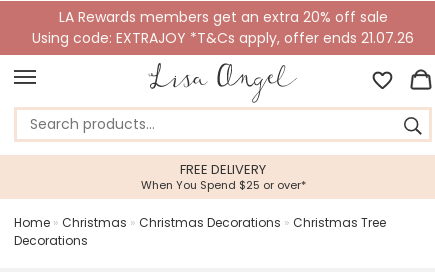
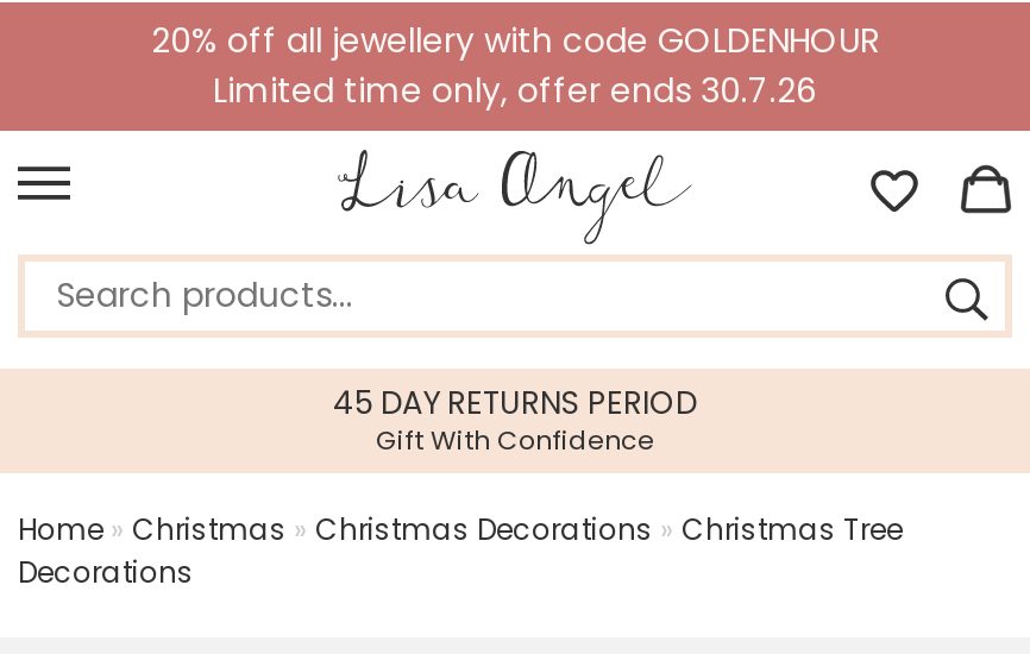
- LA Rewards members get an extra 20% off sale
- Using code: EXTRAJOY *T&Cs apply, offer ends 21.07.26
+ 20% off all jewellery with code GOLDENHOUR
+ Limited time only, offer ends 30.7.26

- FREE DELIVERY
- When You Spend $25 or over*
+ 45 DAY RETURNS PERIOD
+ Gift With Confidence
